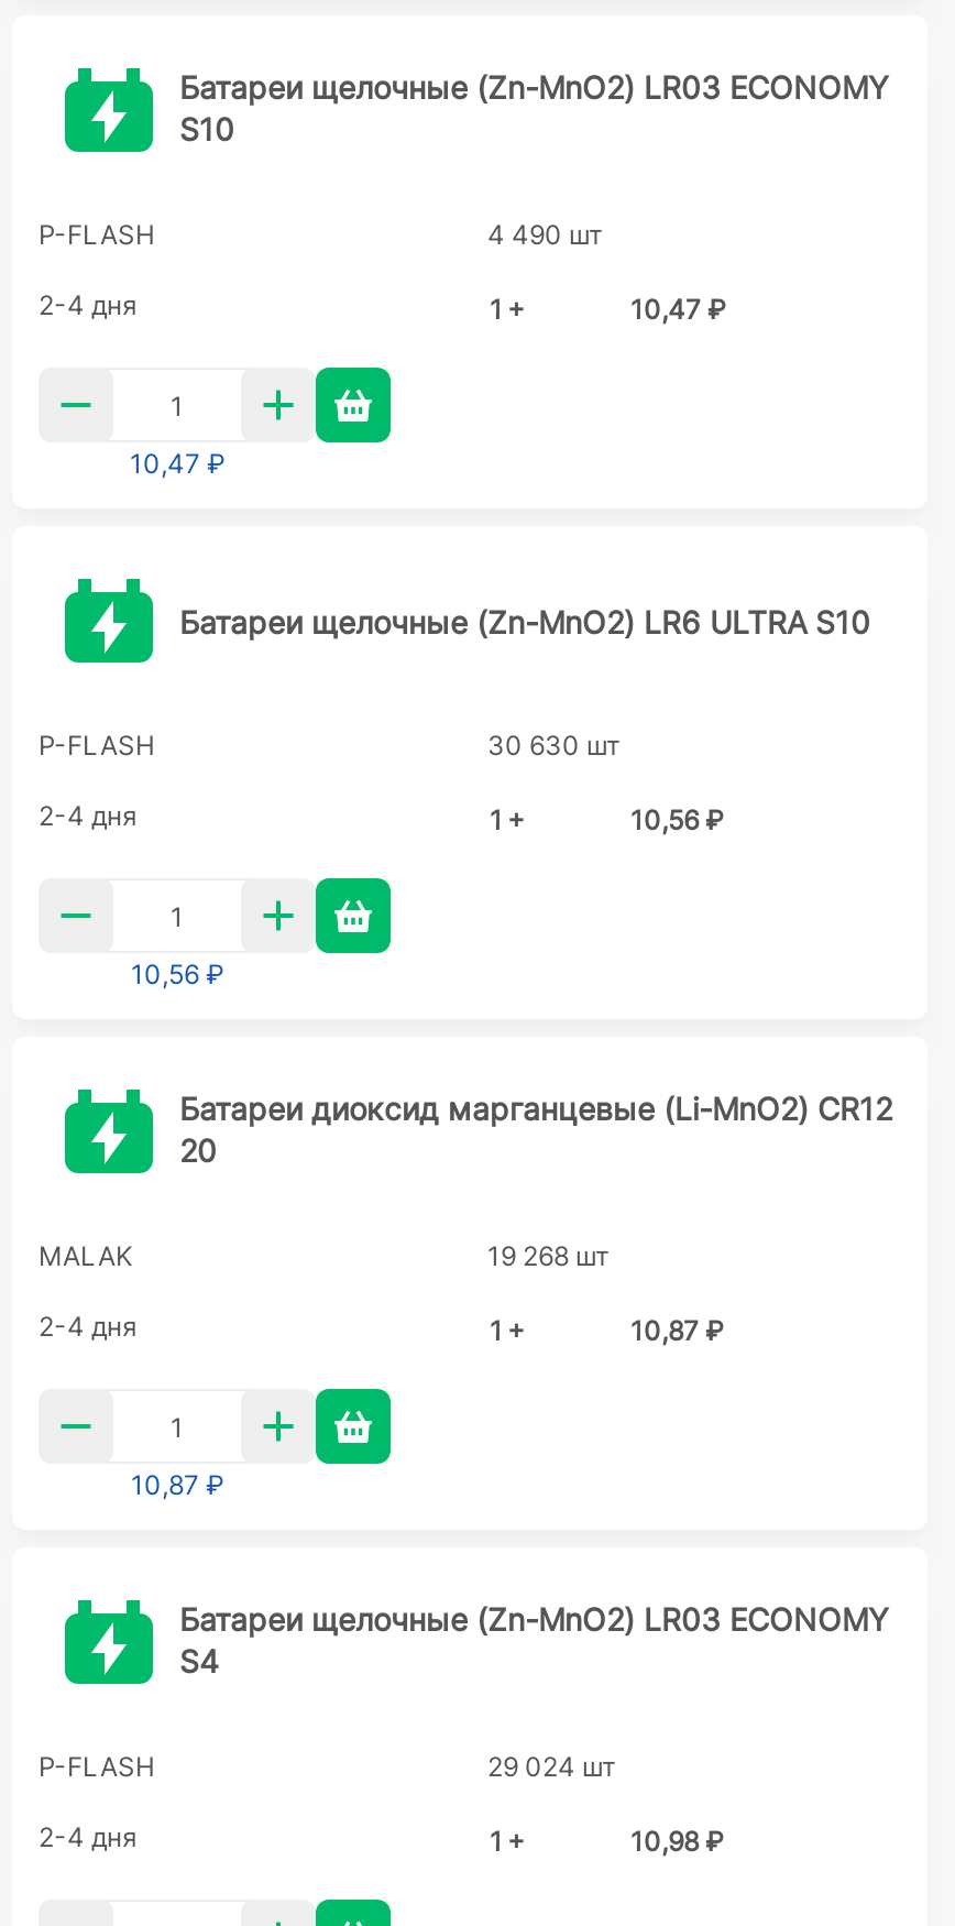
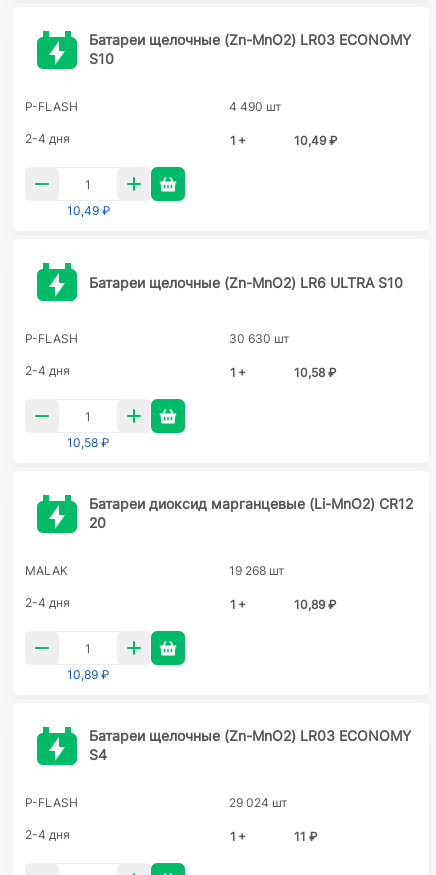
- 10,47 ₽
+ 10,49 ₽

- 10,47 ₽
+ 10,49 ₽

- 10,56 ₽
+ 10,58 ₽

- 10,56 ₽
+ 10,58 ₽

- 10,87 ₽
+ 10,89 ₽

- 10,87 ₽
+ 10,89 ₽

- 10,98 ₽
+ 11 ₽
